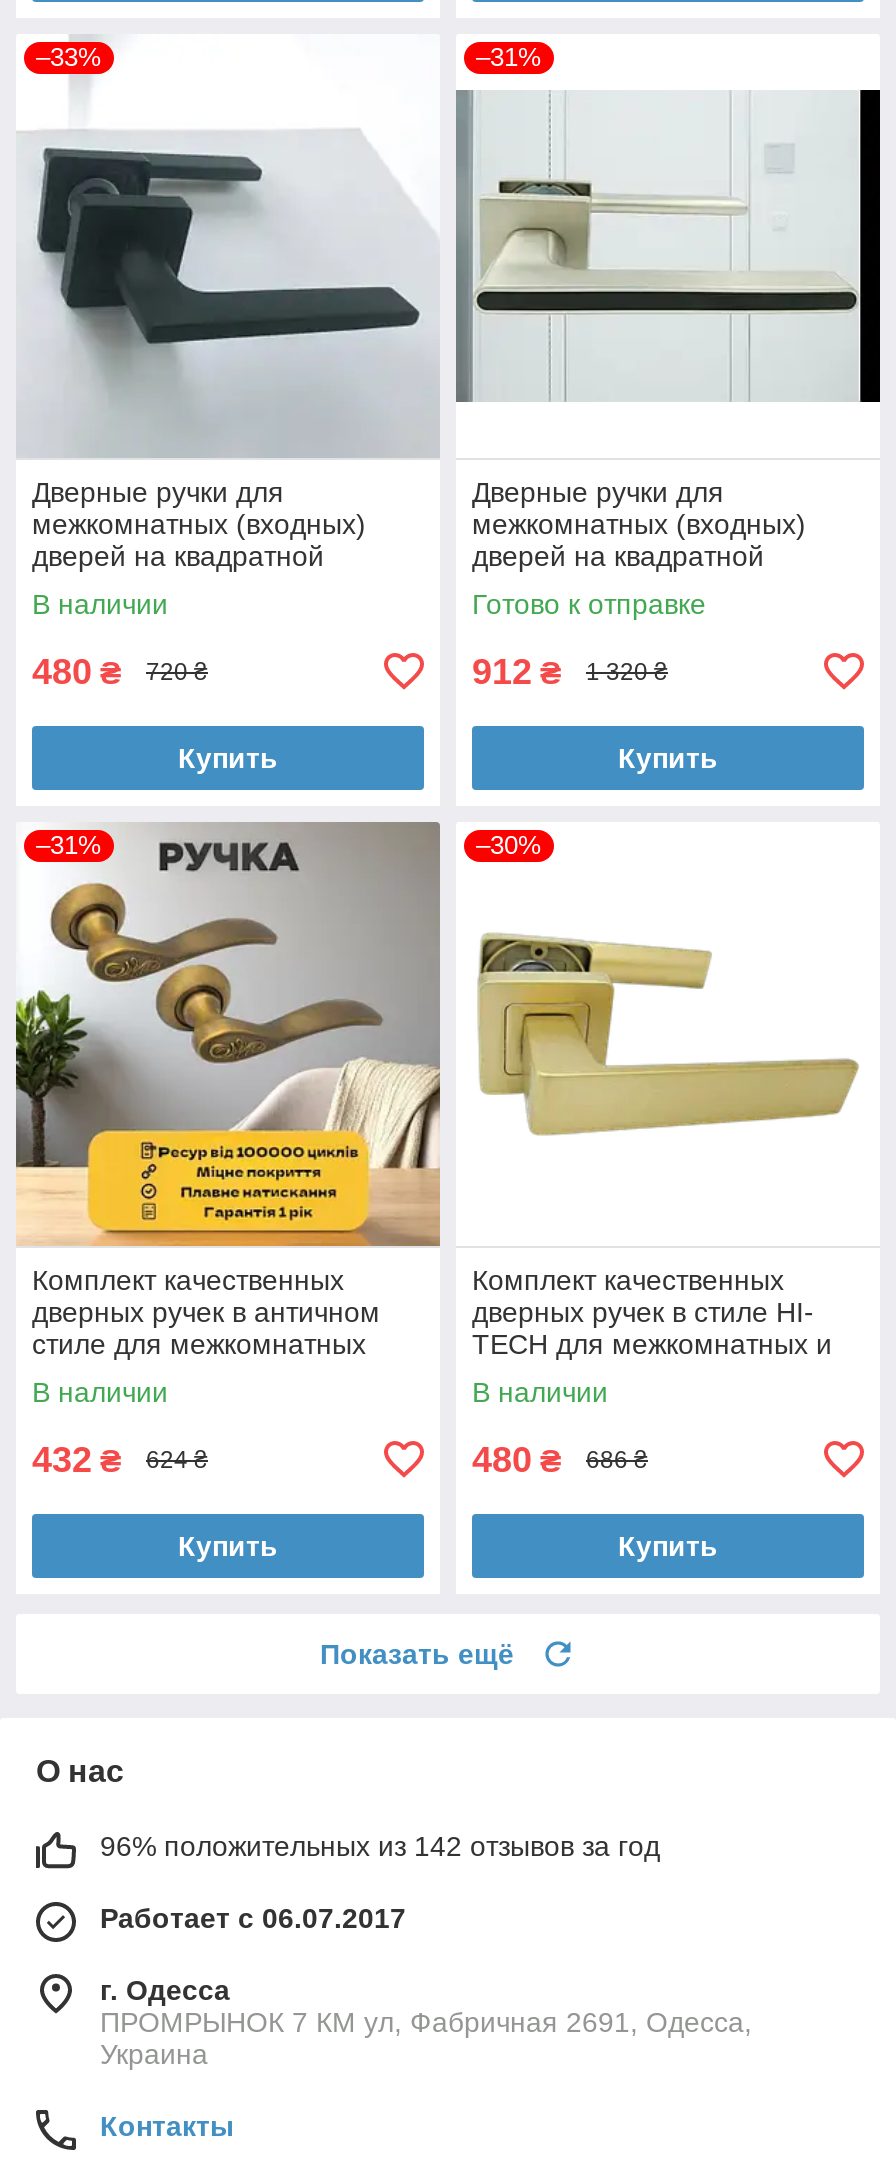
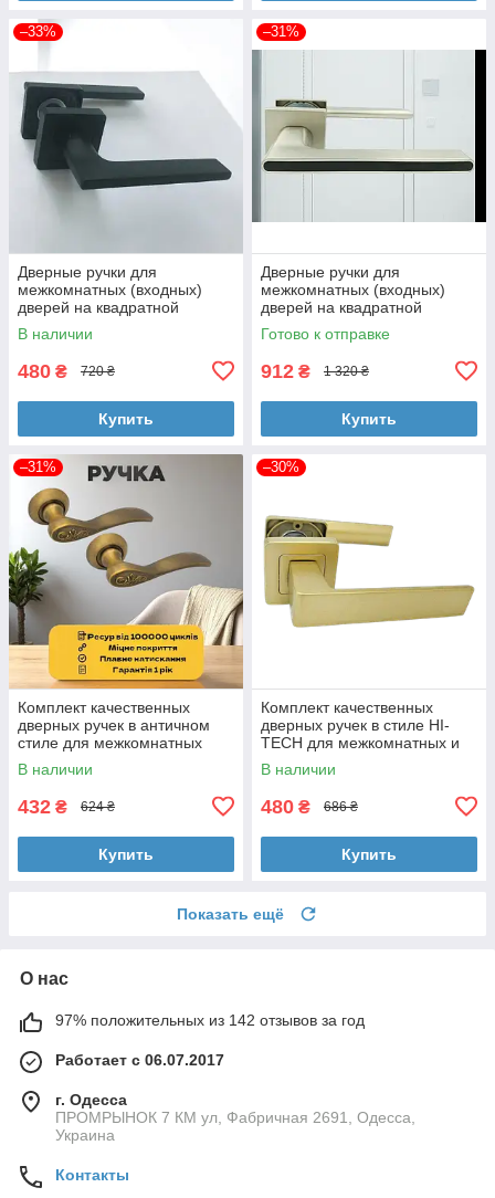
- 96% положительных из 142 отзывов за год
+ 97% положительных из 142 отзывов за год
